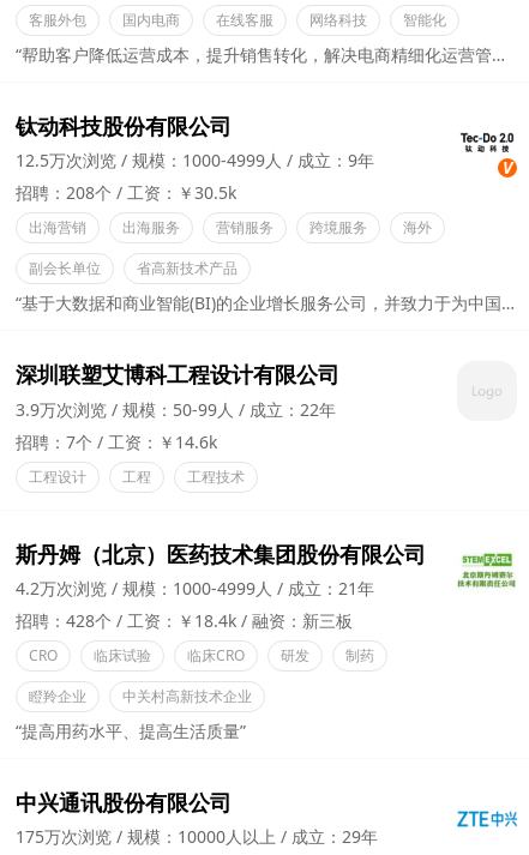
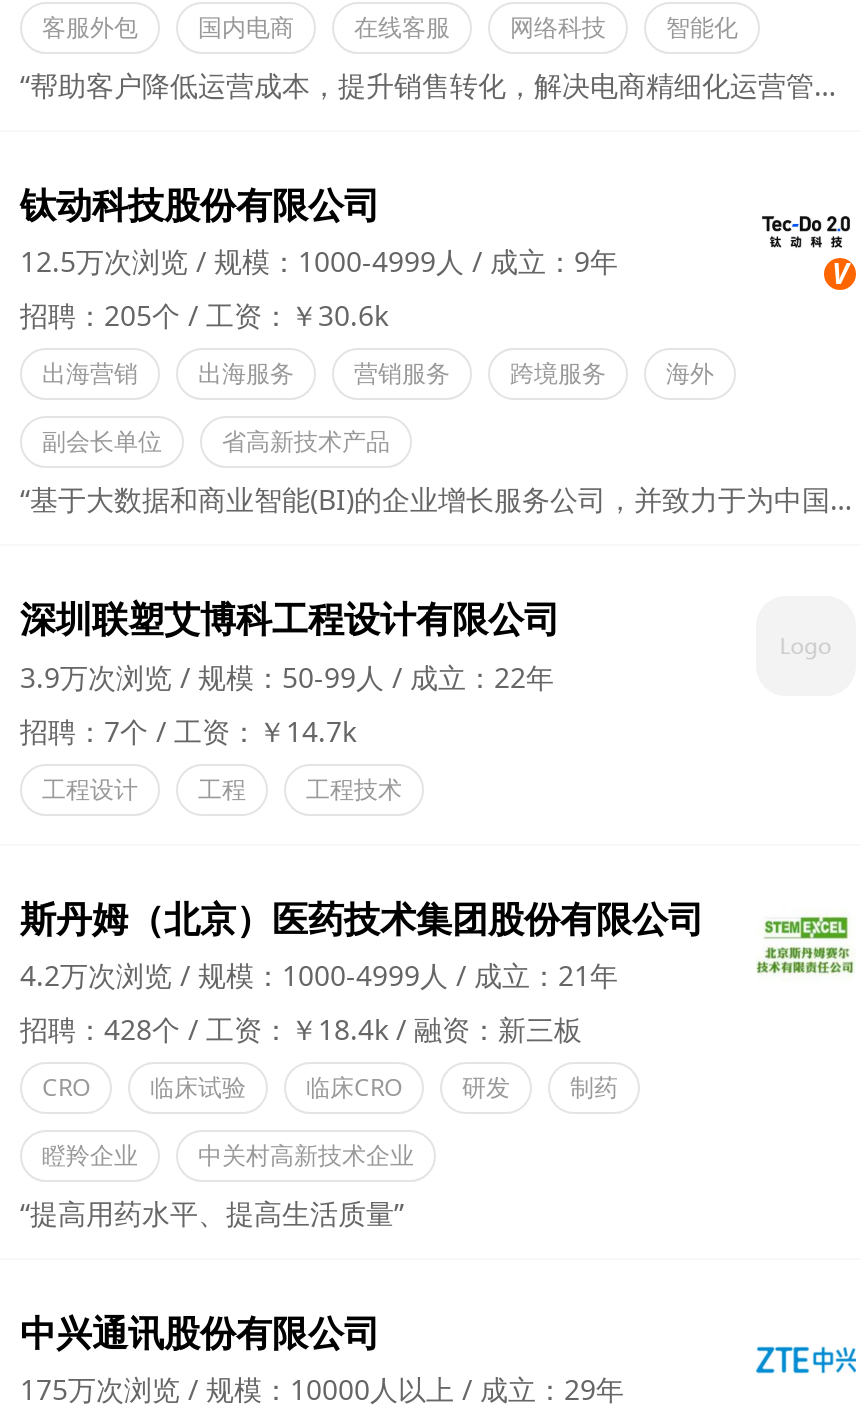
- 招聘：208个
+ 招聘：205个

- 工资：￥30.5k
+ 工资：￥30.6k

- 招聘：7个 工资：￥14.6k
+ 招聘：7个 工资：￥14.7k
